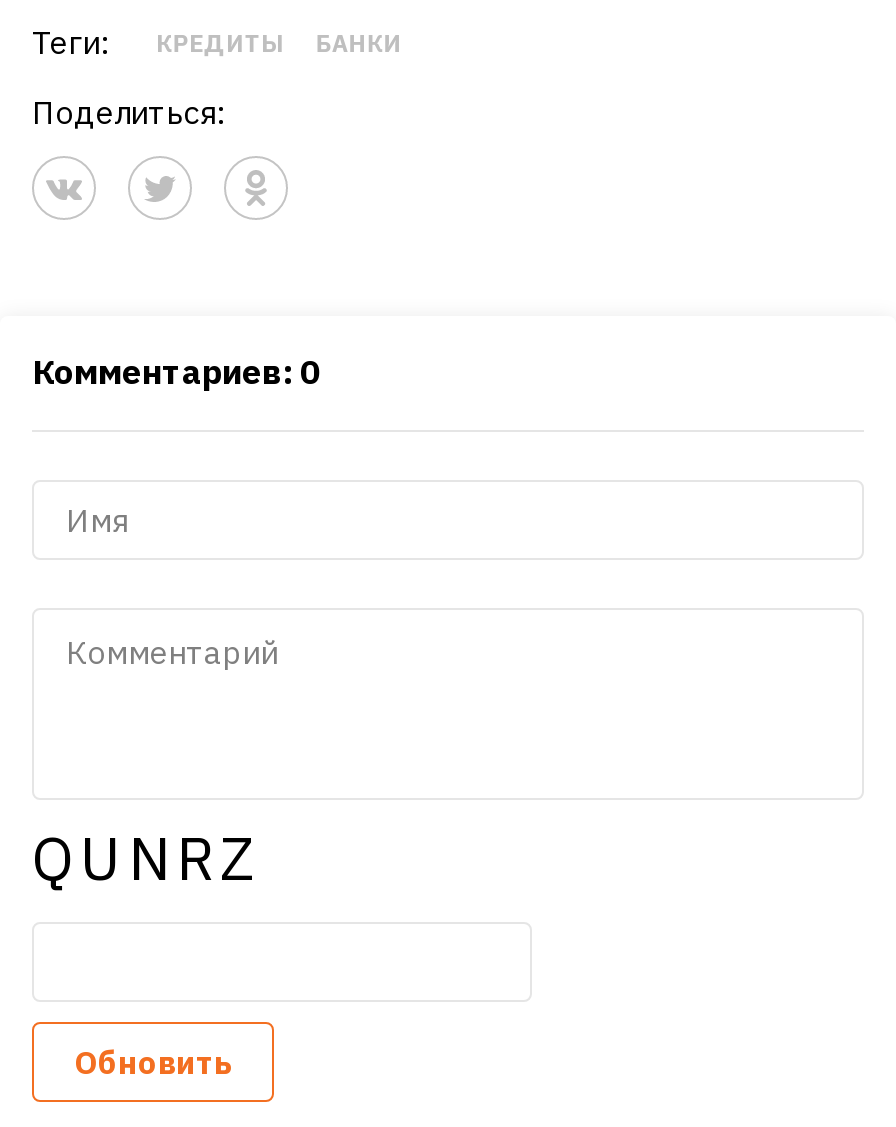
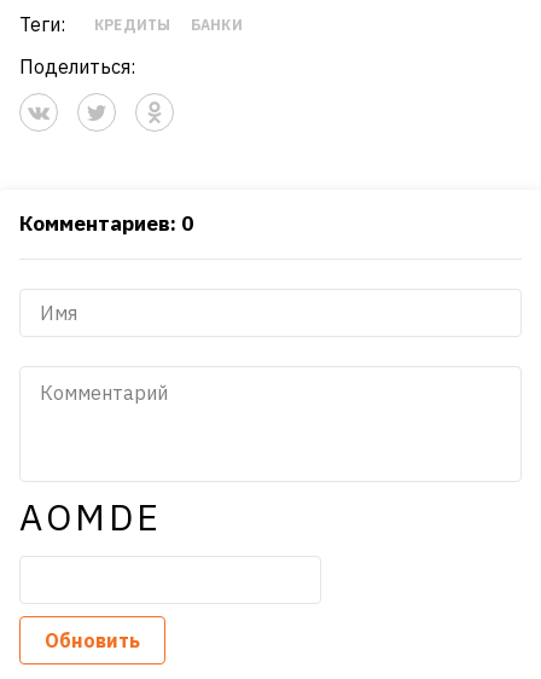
- QUNRZ
+ AOMDE
